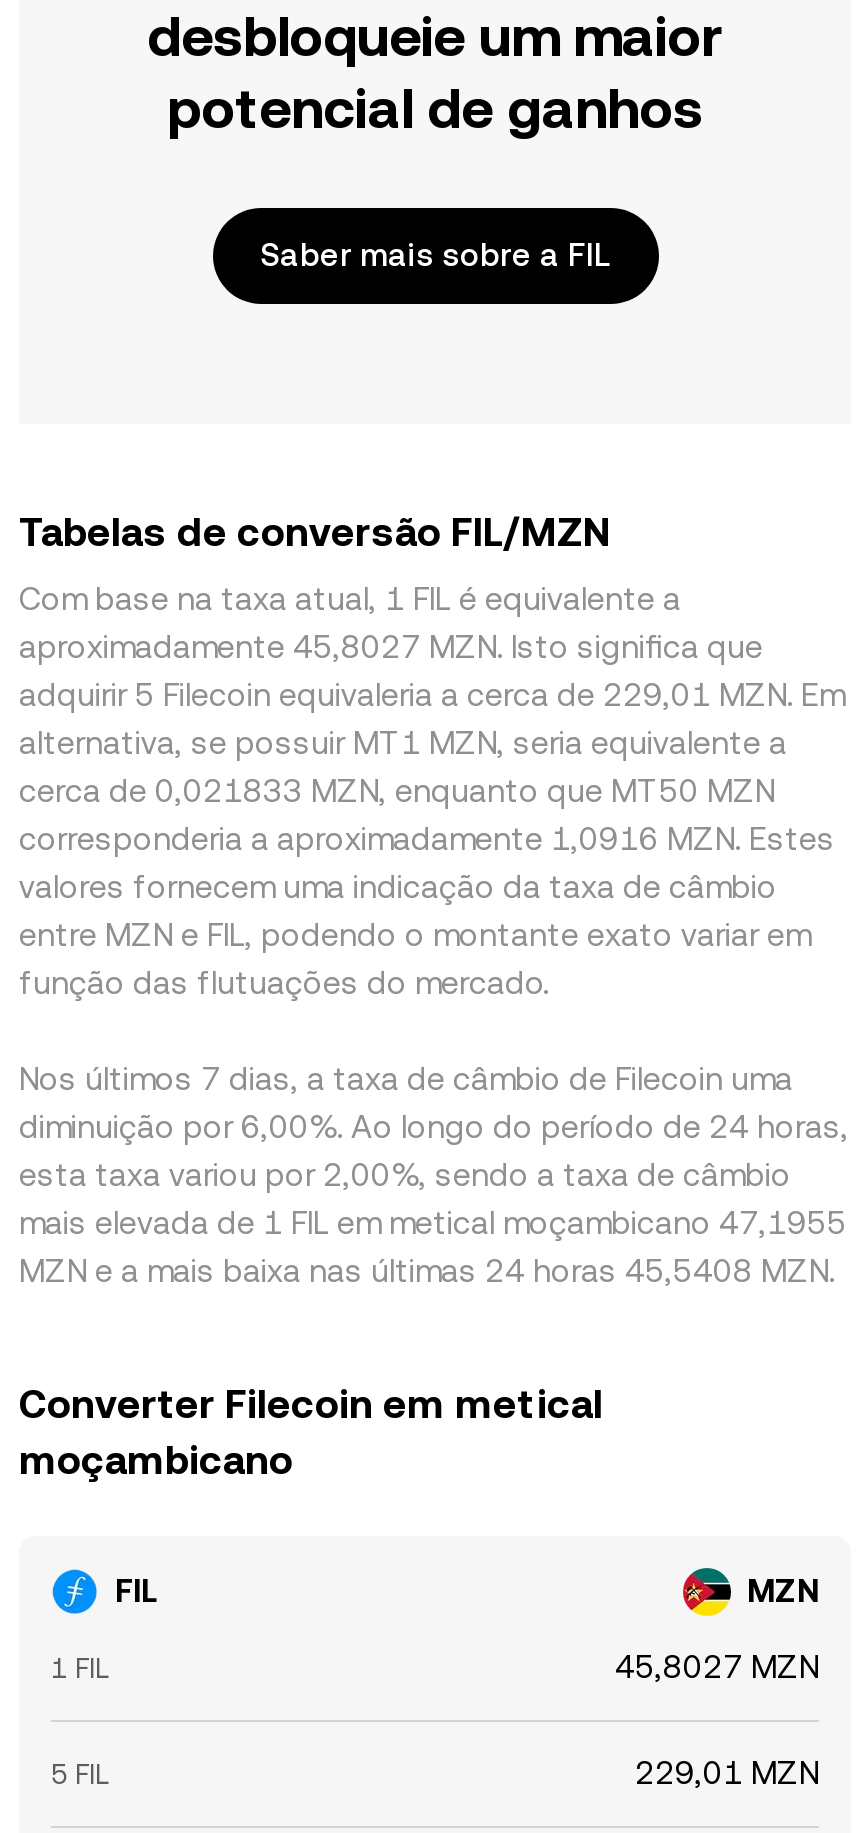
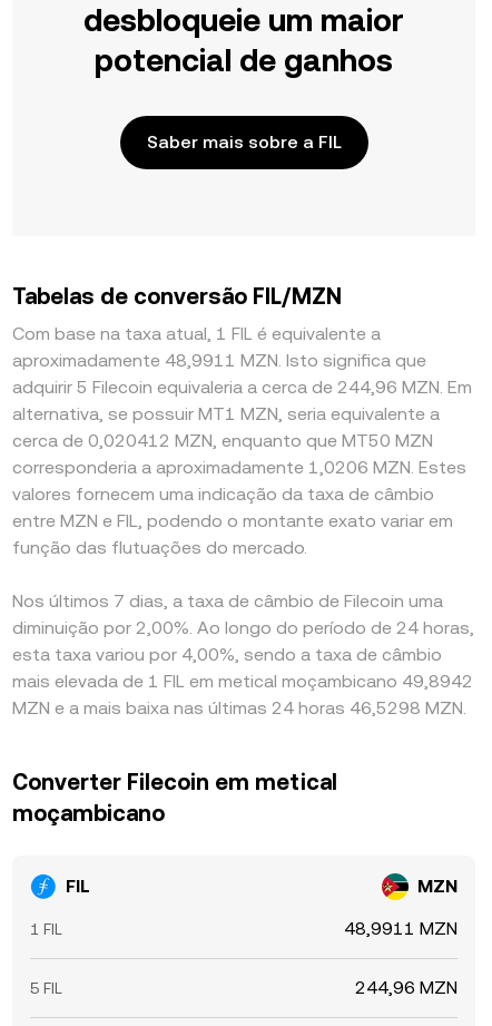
- aproximadamente 45,8027 MZN. Isto significa que
+ aproximadamente 48,9911 MZN. Isto significa que

- adquirir 5 Filecoin equivaleria a cerca de 229,01 MZN. Em
+ adquirir 5 Filecoin equivaleria a cerca de 244,96 MZN. Em

- cerca de 0,021833 MZN, enquanto que MT50 MZN
+ cerca de 0,020412 MZN, enquanto que MT50 MZN

- corresponderia a aproximadamente 1,0916 MZN. Estes
+ corresponderia a aproximadamente 1,0206 MZN. Estes

- diminuição por 6,00%. Ao longo do período de 24 horas,
+ diminuição por 2,00%. Ao longo do período de 24 horas,

- esta taxa variou por 2,00%, sendo a taxa de câmbio
+ esta taxa variou por 4,00%, sendo a taxa de câmbio

- mais elevada de 1 FIL em metical moçambicano 47,1955
+ mais elevada de 1 FIL em metical moçambicano 49,8942

- MZN e a mais baixa nas últimas 24 horas 45,5408 MZN.
+ MZN e a mais baixa nas últimas 24 horas 46,5298 MZN.

- 45,8027 MZN
+ 48,9911 MZN

- 229,01 MZN
+ 244,96 MZN
